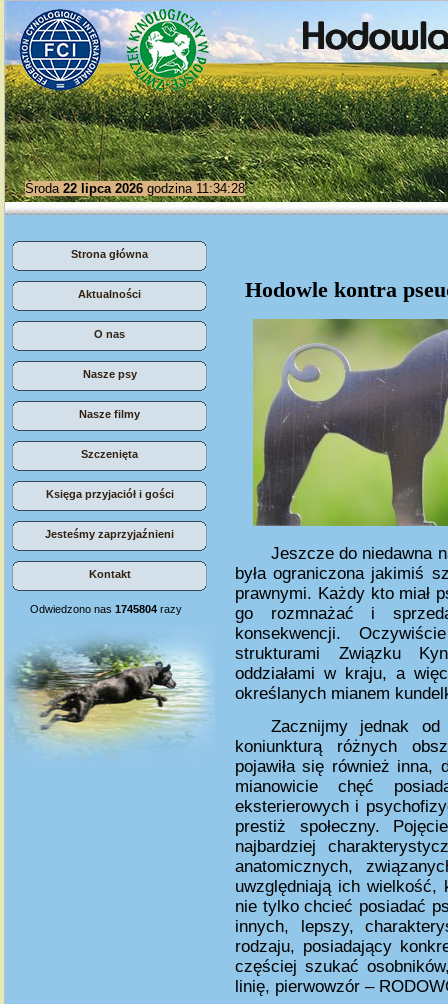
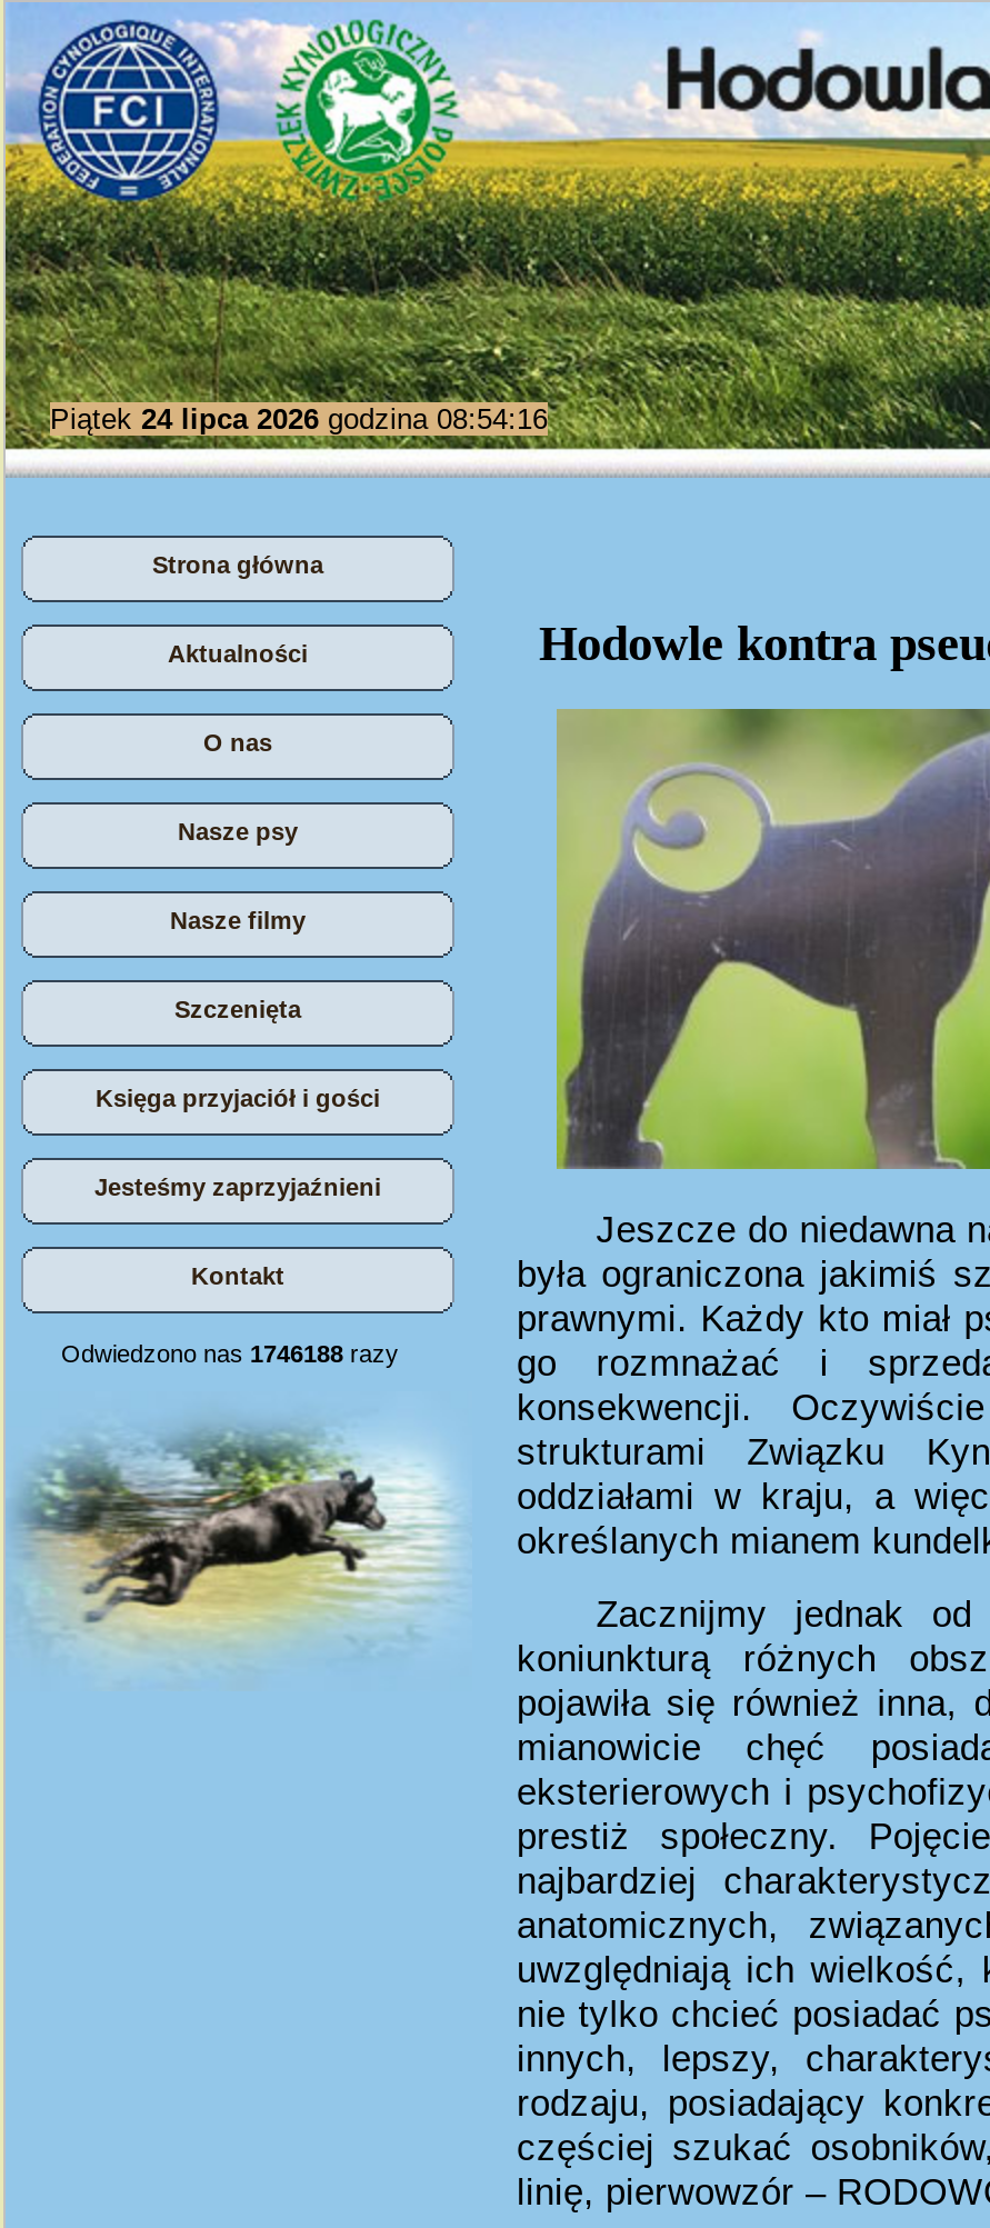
- Środa22 lipca 2026godzina 11:34:28
+ Piątek24 lipca 2026godzina 08:54:16

- Odwiedzono nas 1745804 razy
+ Odwiedzono nas 1746188 razy
